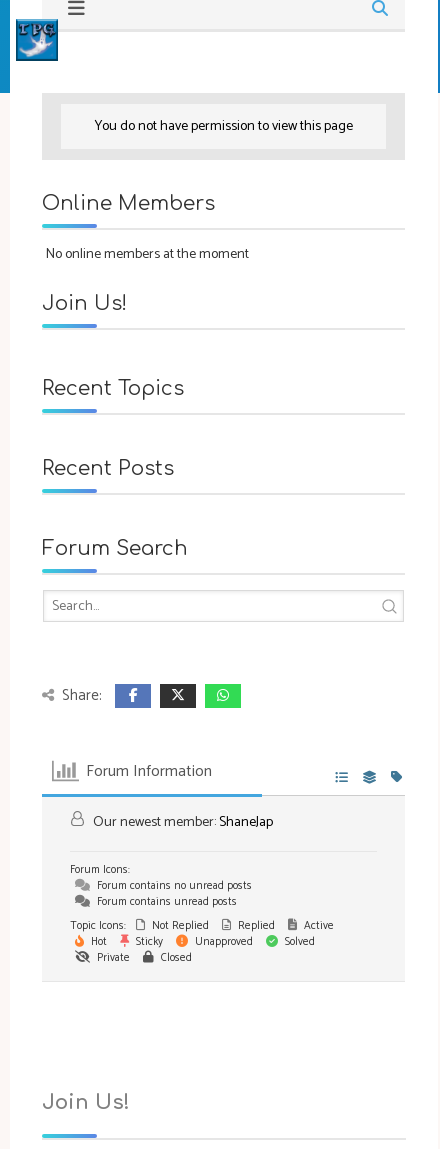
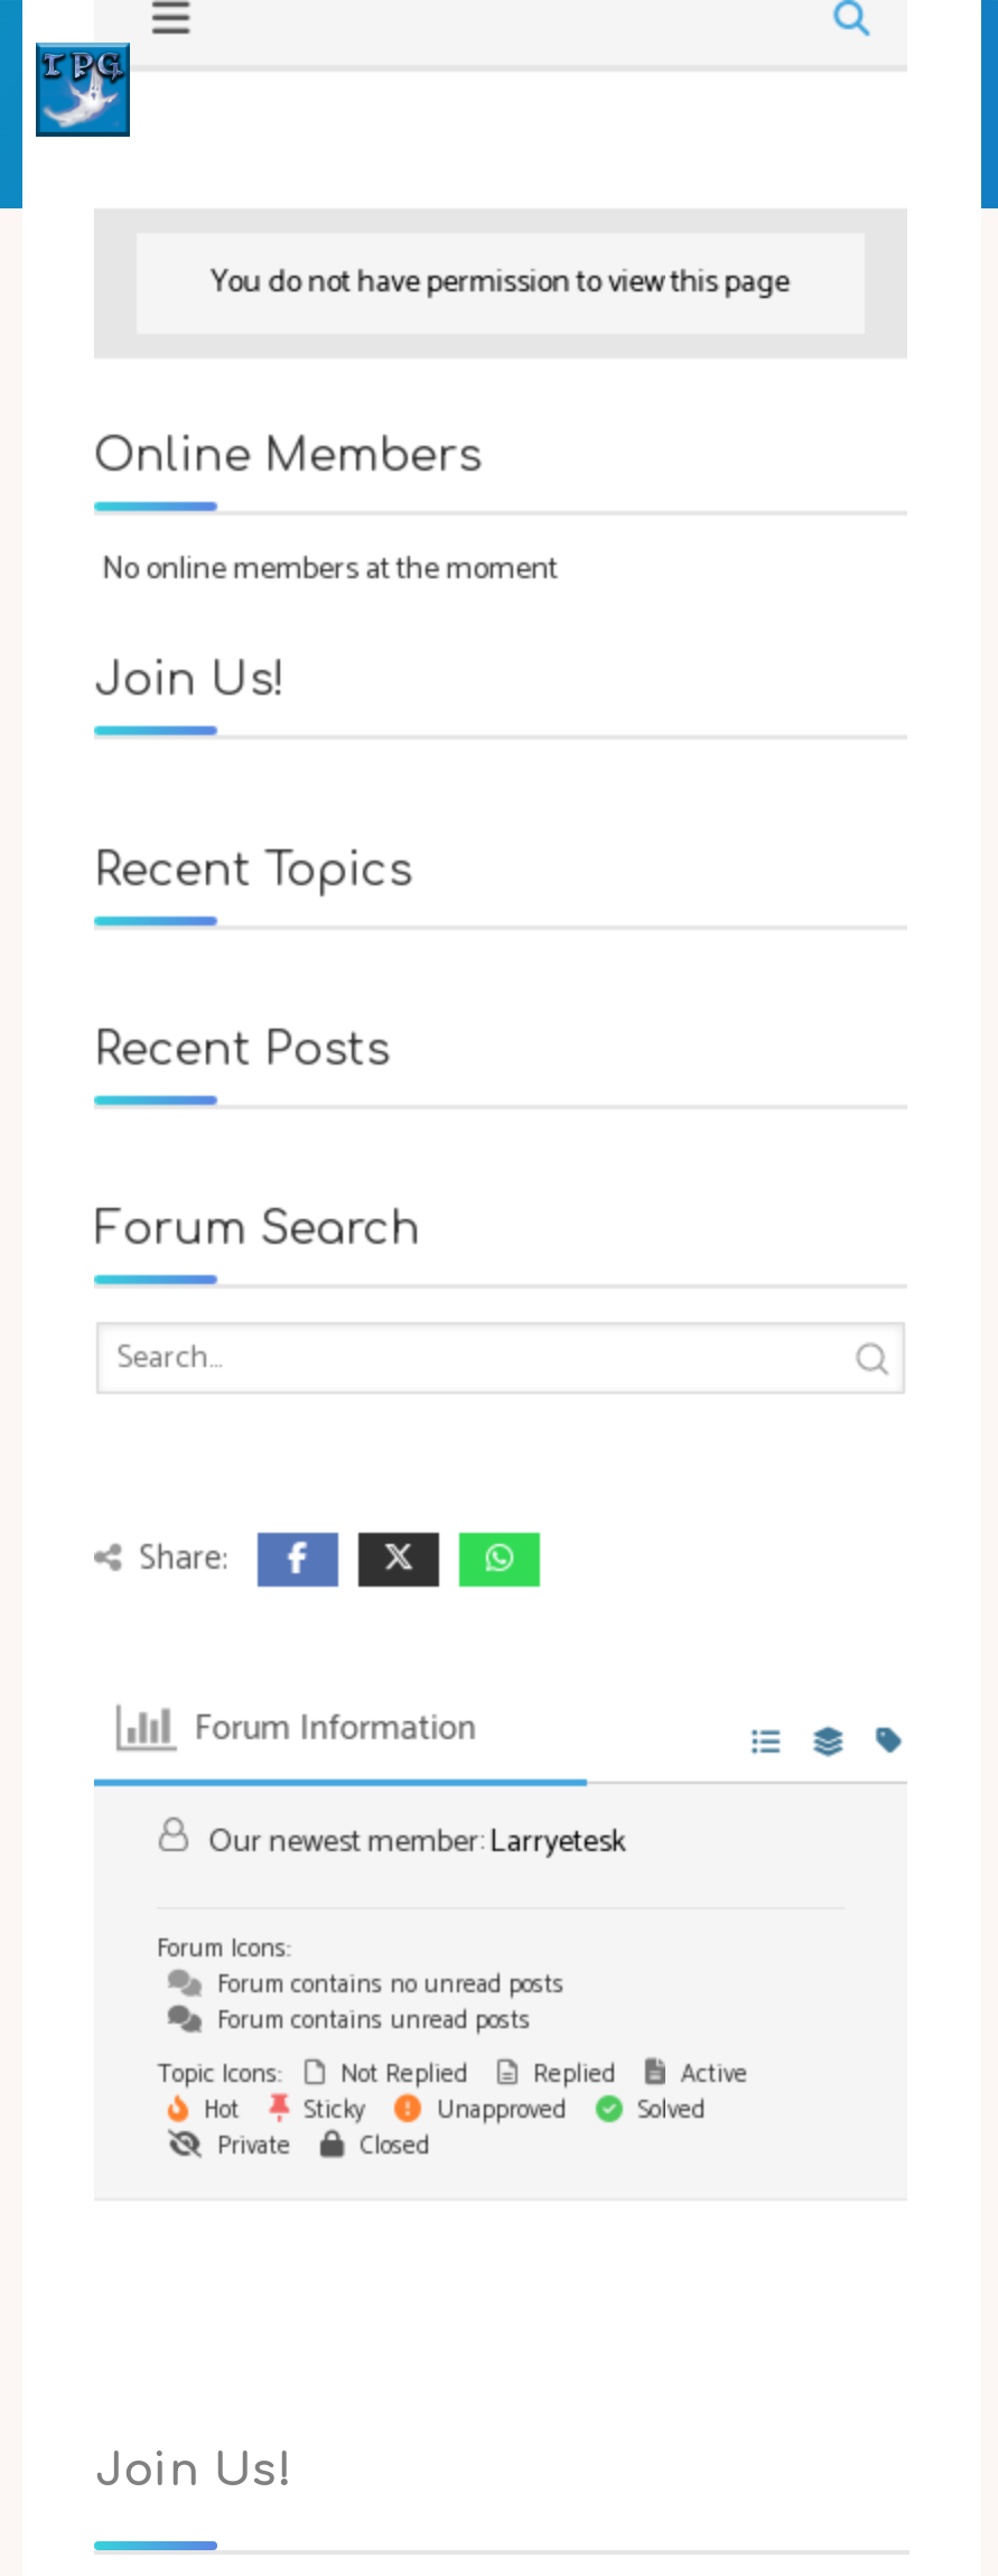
- Our newest member: ShaneJap
+ Our newest member: Larryetesk
